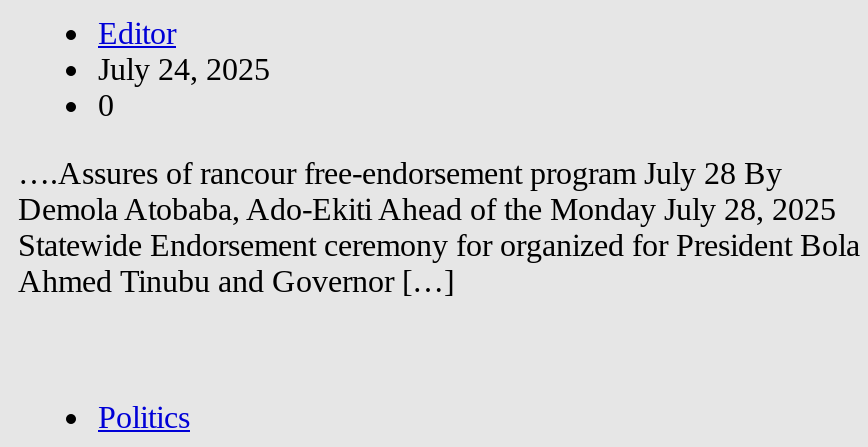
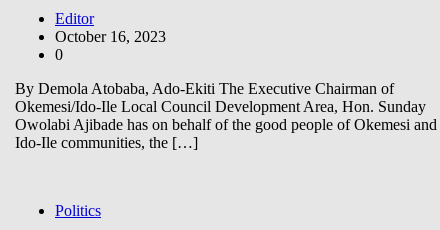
- July 24, 2025
+ October 16, 2023

- ….Assures of rancour free-endorsement program July 28 By
- Demola Atobaba, Ado-Ekiti Ahead of the Monday July 28, 2025
- Statewide Endorsement ceremony for organized for President Bola
- Ahmed Tinubu and Governor […]
+ By Demola Atobaba, Ado-Ekiti The Executive Chairman of
+ Okemesi/Ido-Ile Local Council Development Area, Hon. Sunday
+ Owolabi Ajibade has on behalf of the good people of Okemesi and
+ Ido-Ile communities, the […]
